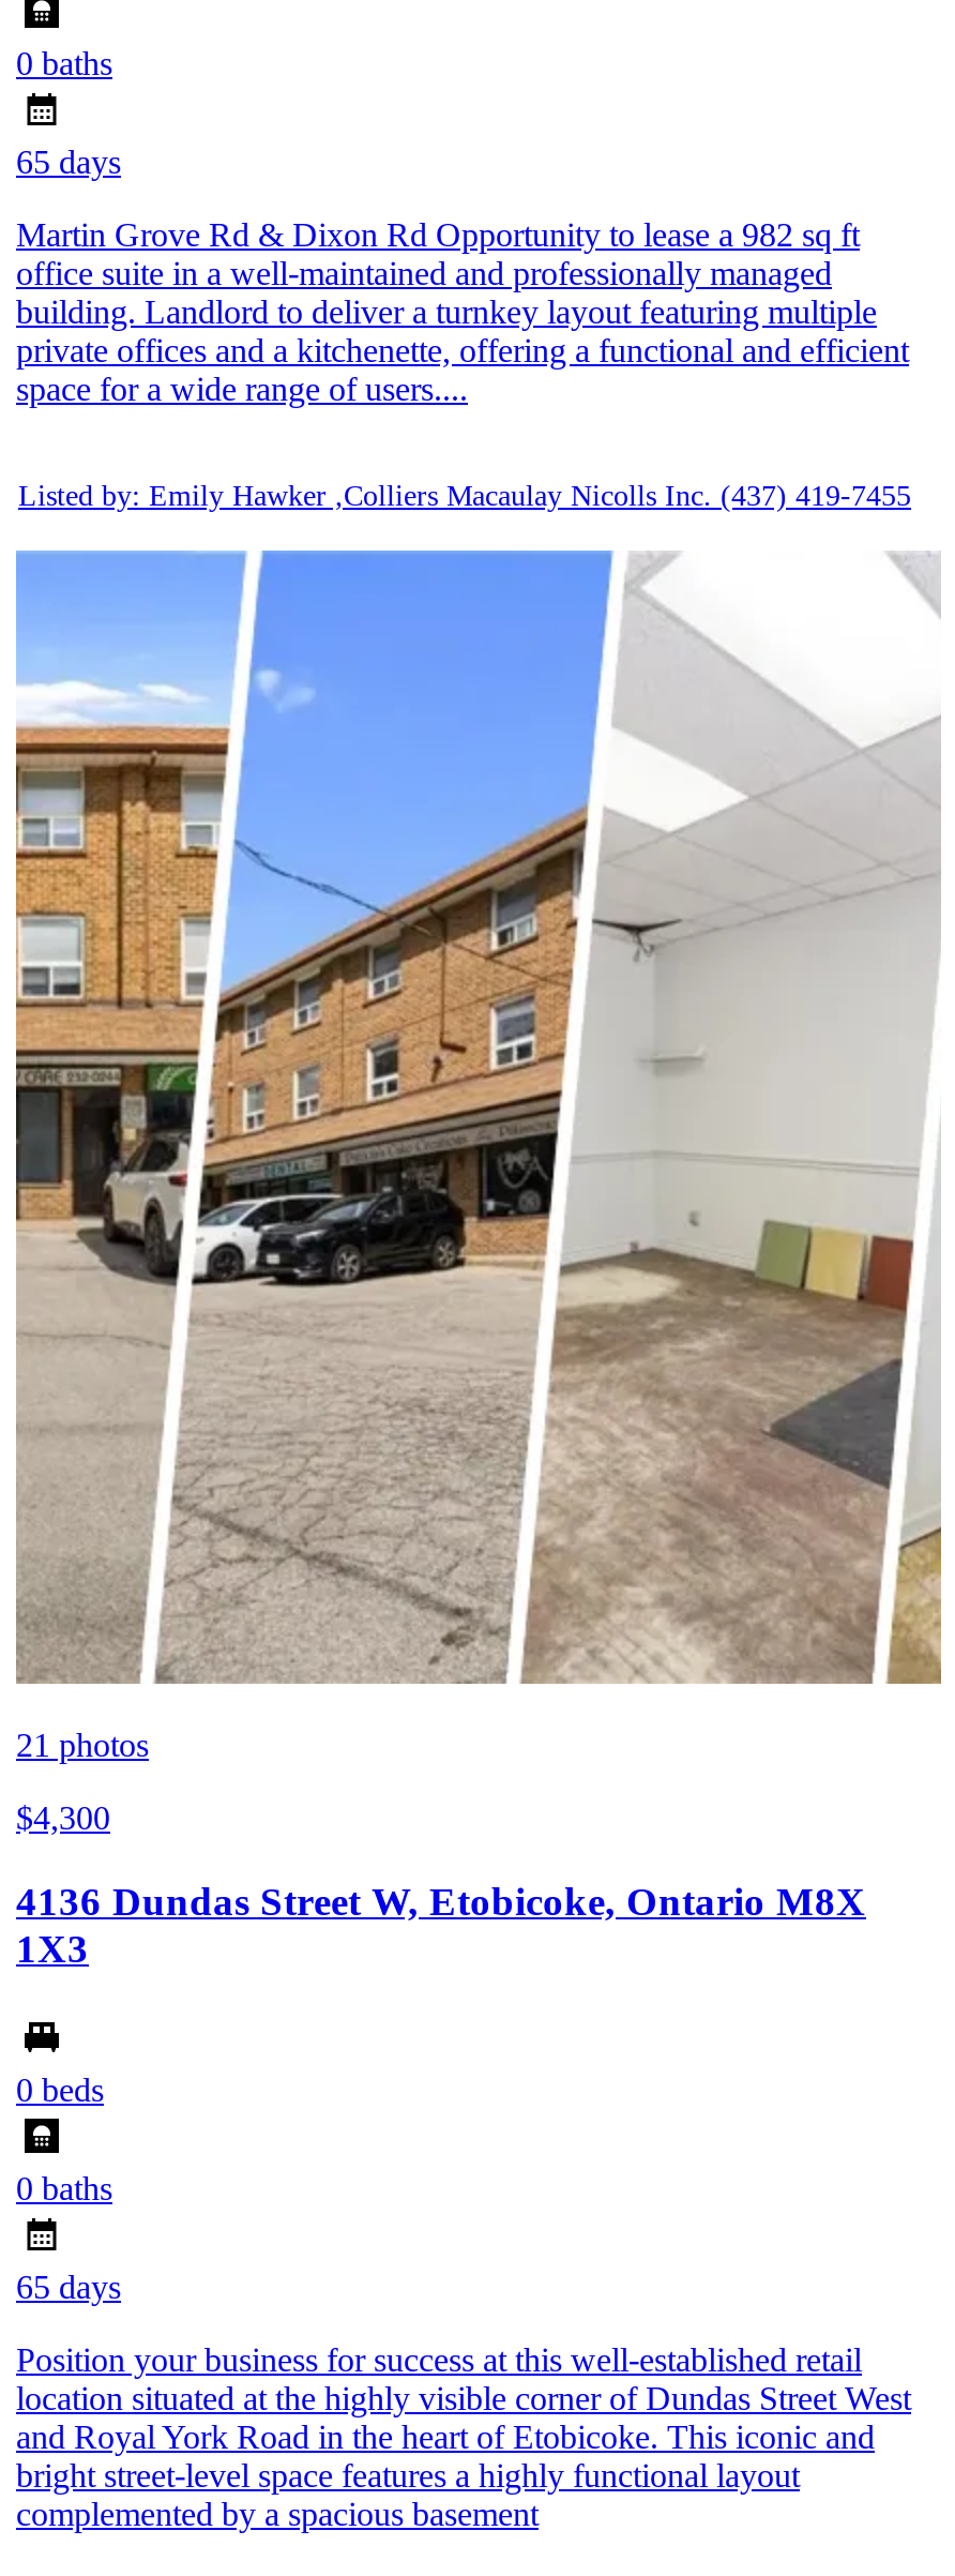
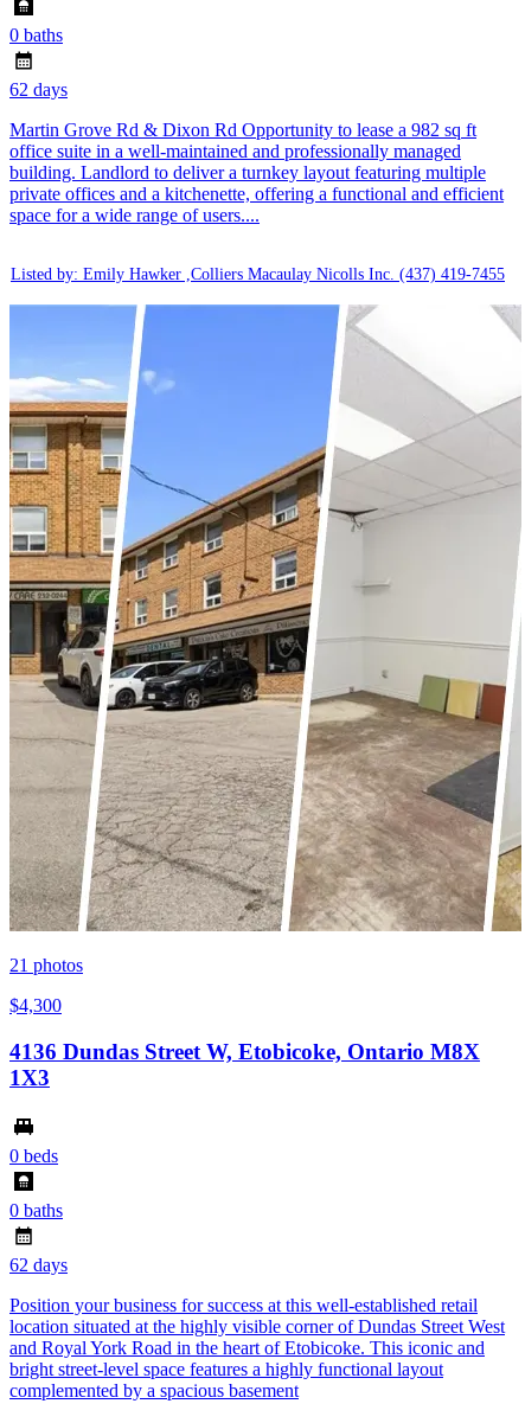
- 65 days
+ 62 days

- 65 days
+ 62 days
